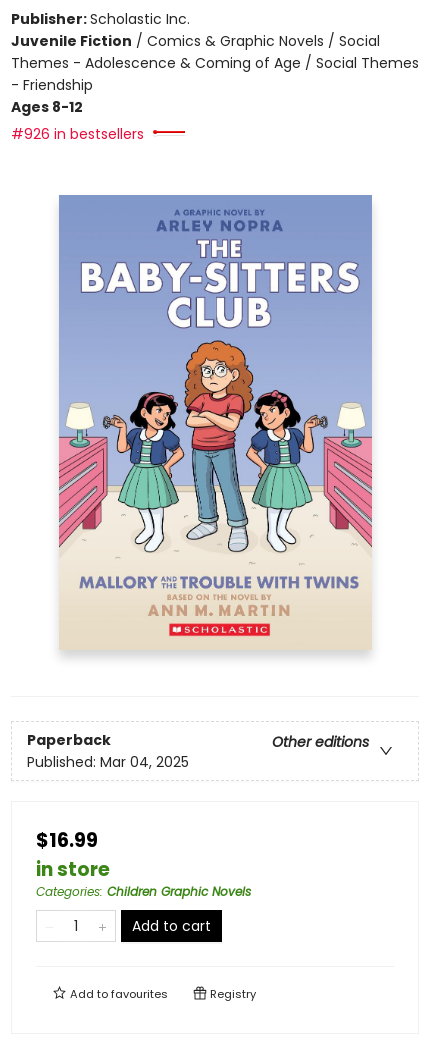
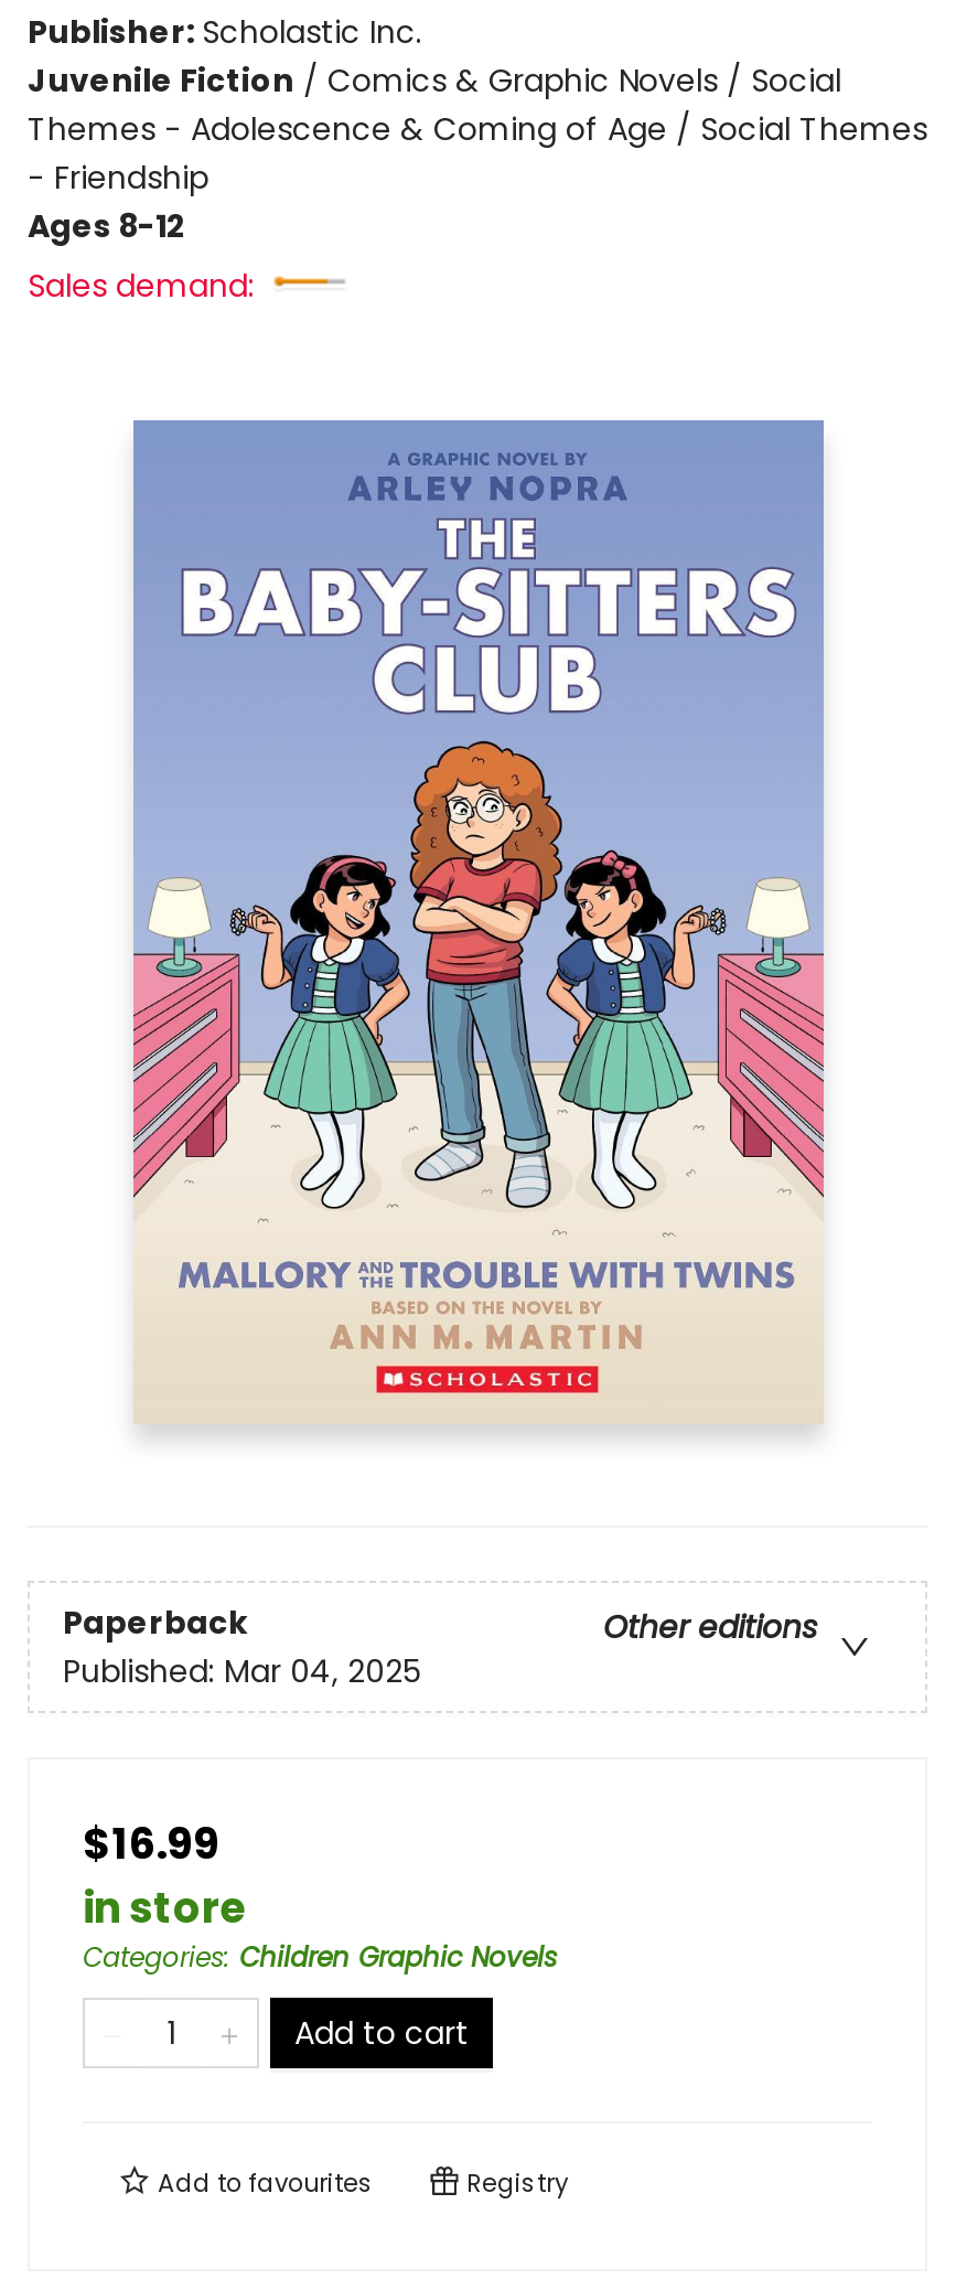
- #926 in bestsellers
+ Sales demand:
